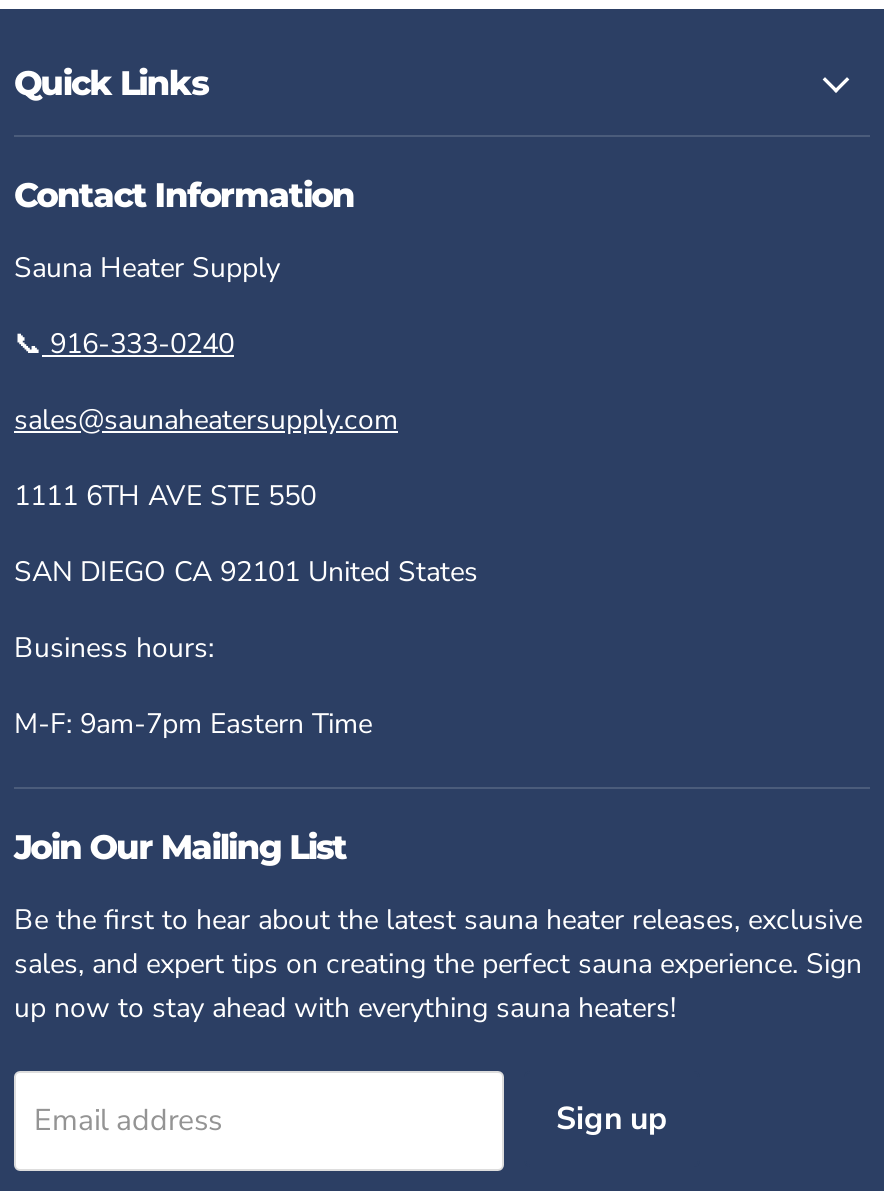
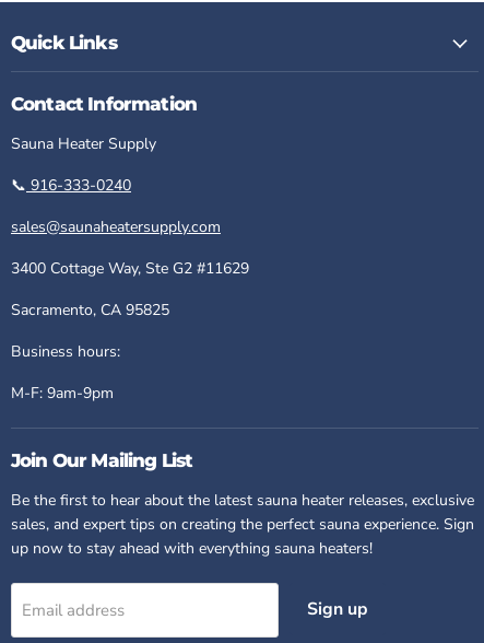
- 1111 6TH AVE STE 550
+ 3400 Cottage Way, Ste G2 #11629

- SAN DIEGO CA 92101 United States
+ Sacramento, CA 95825

- M-F: 9am-7pm Eastern Time
+ M-F: 9am-9pm
